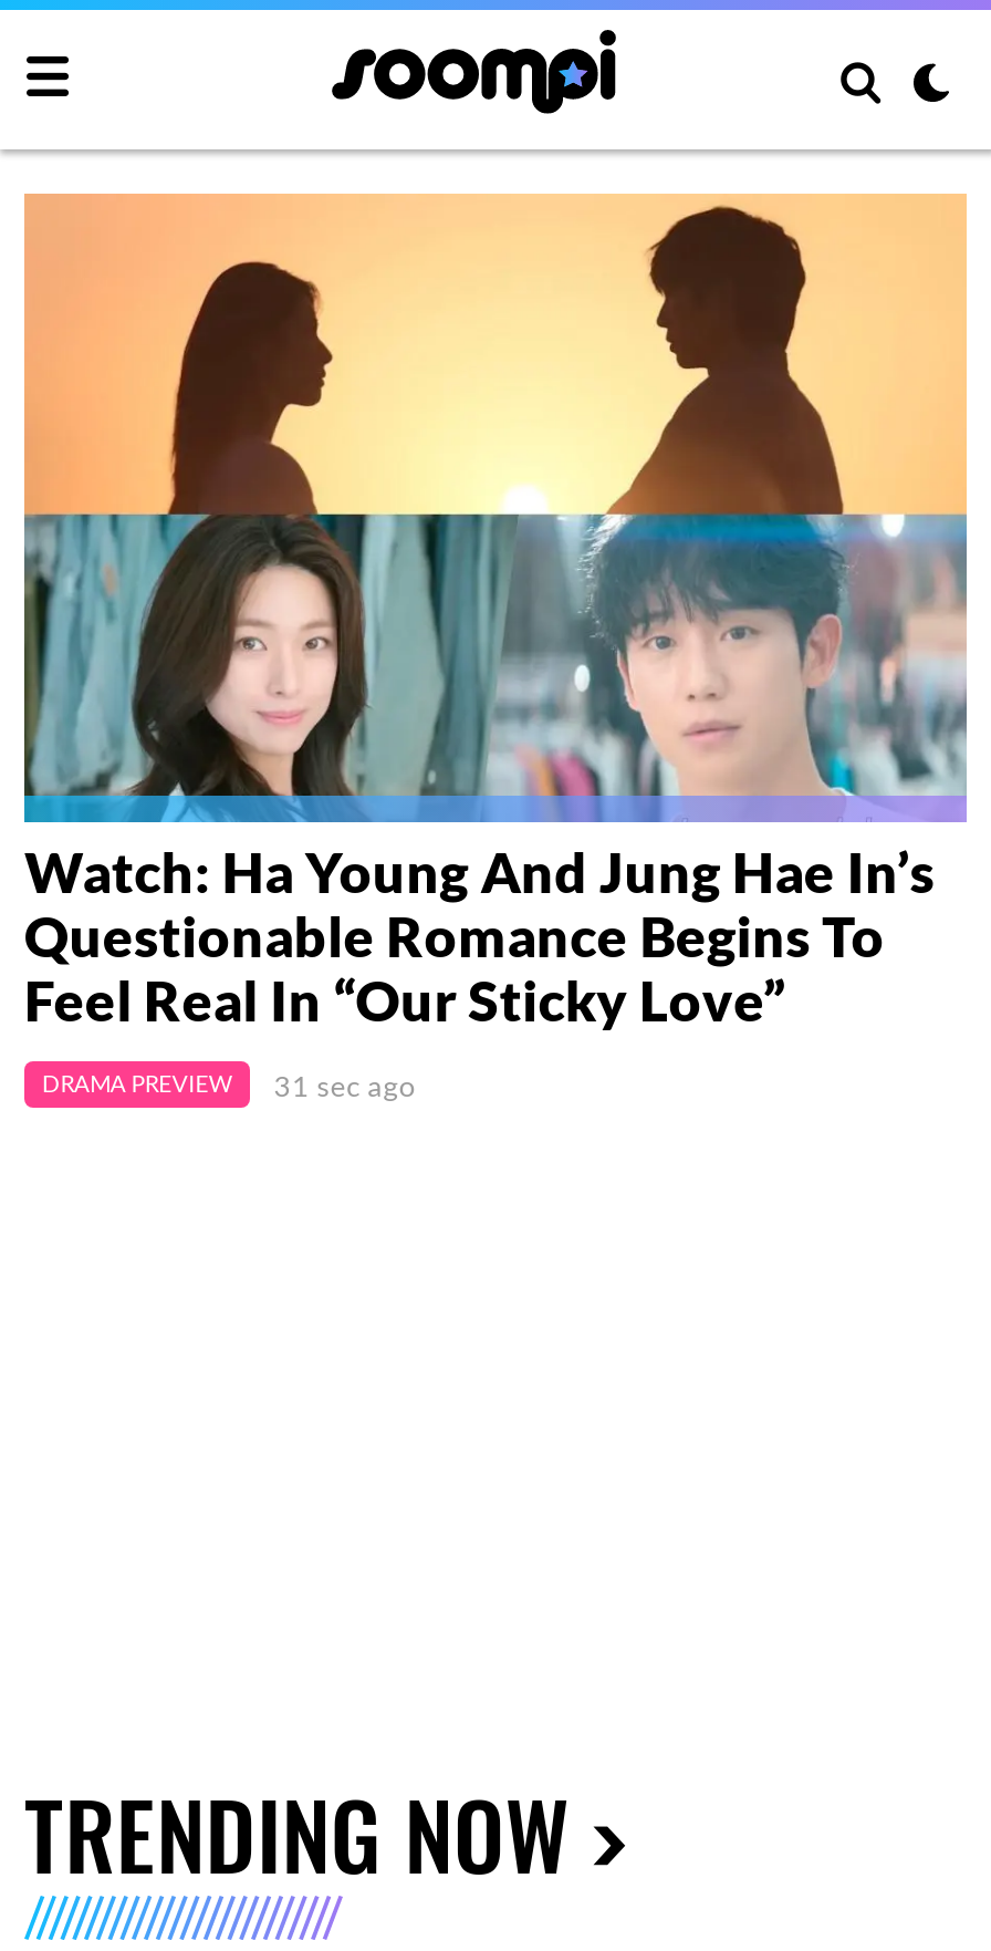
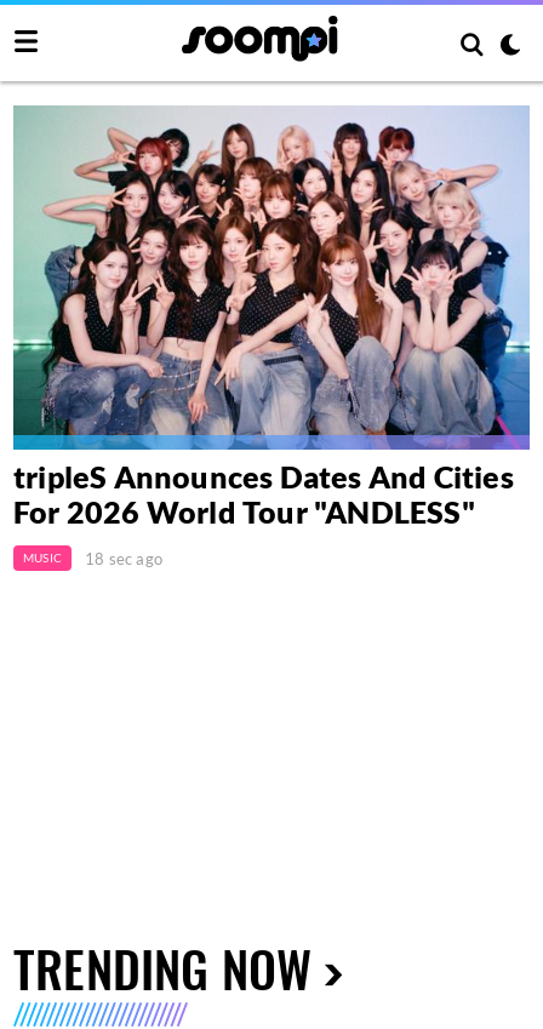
- [image]
- Watch: Ha Young And Jung Hae In’s
- Questionable Romance Begins To
- Feel Real In “Our Sticky Love”
+ [image]
+ tripleS Announces Dates And Cities
+ For 2026 World Tour "ANDLESS"

- DRAMA PREVIEW
- 31 sec ago
+ MUSIC
+ 18 sec ago
